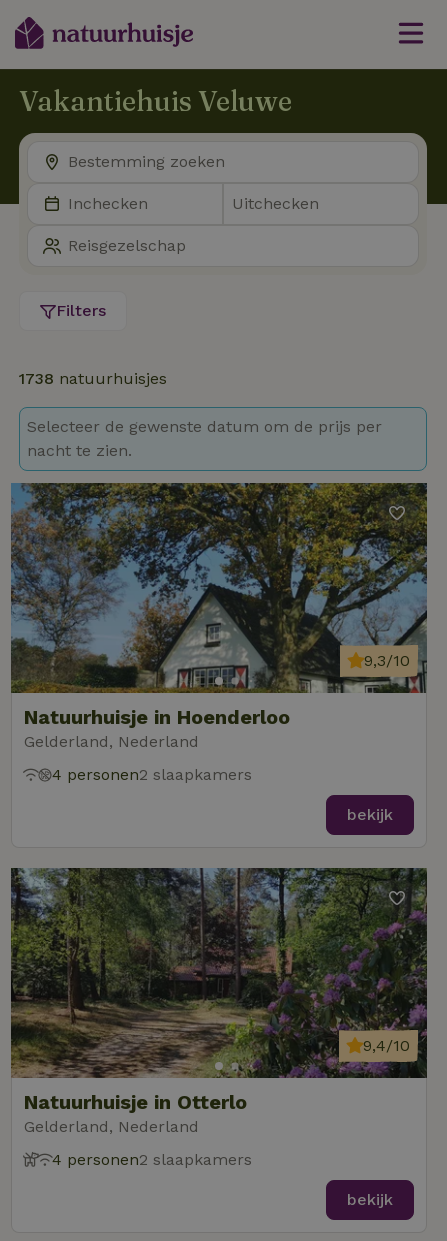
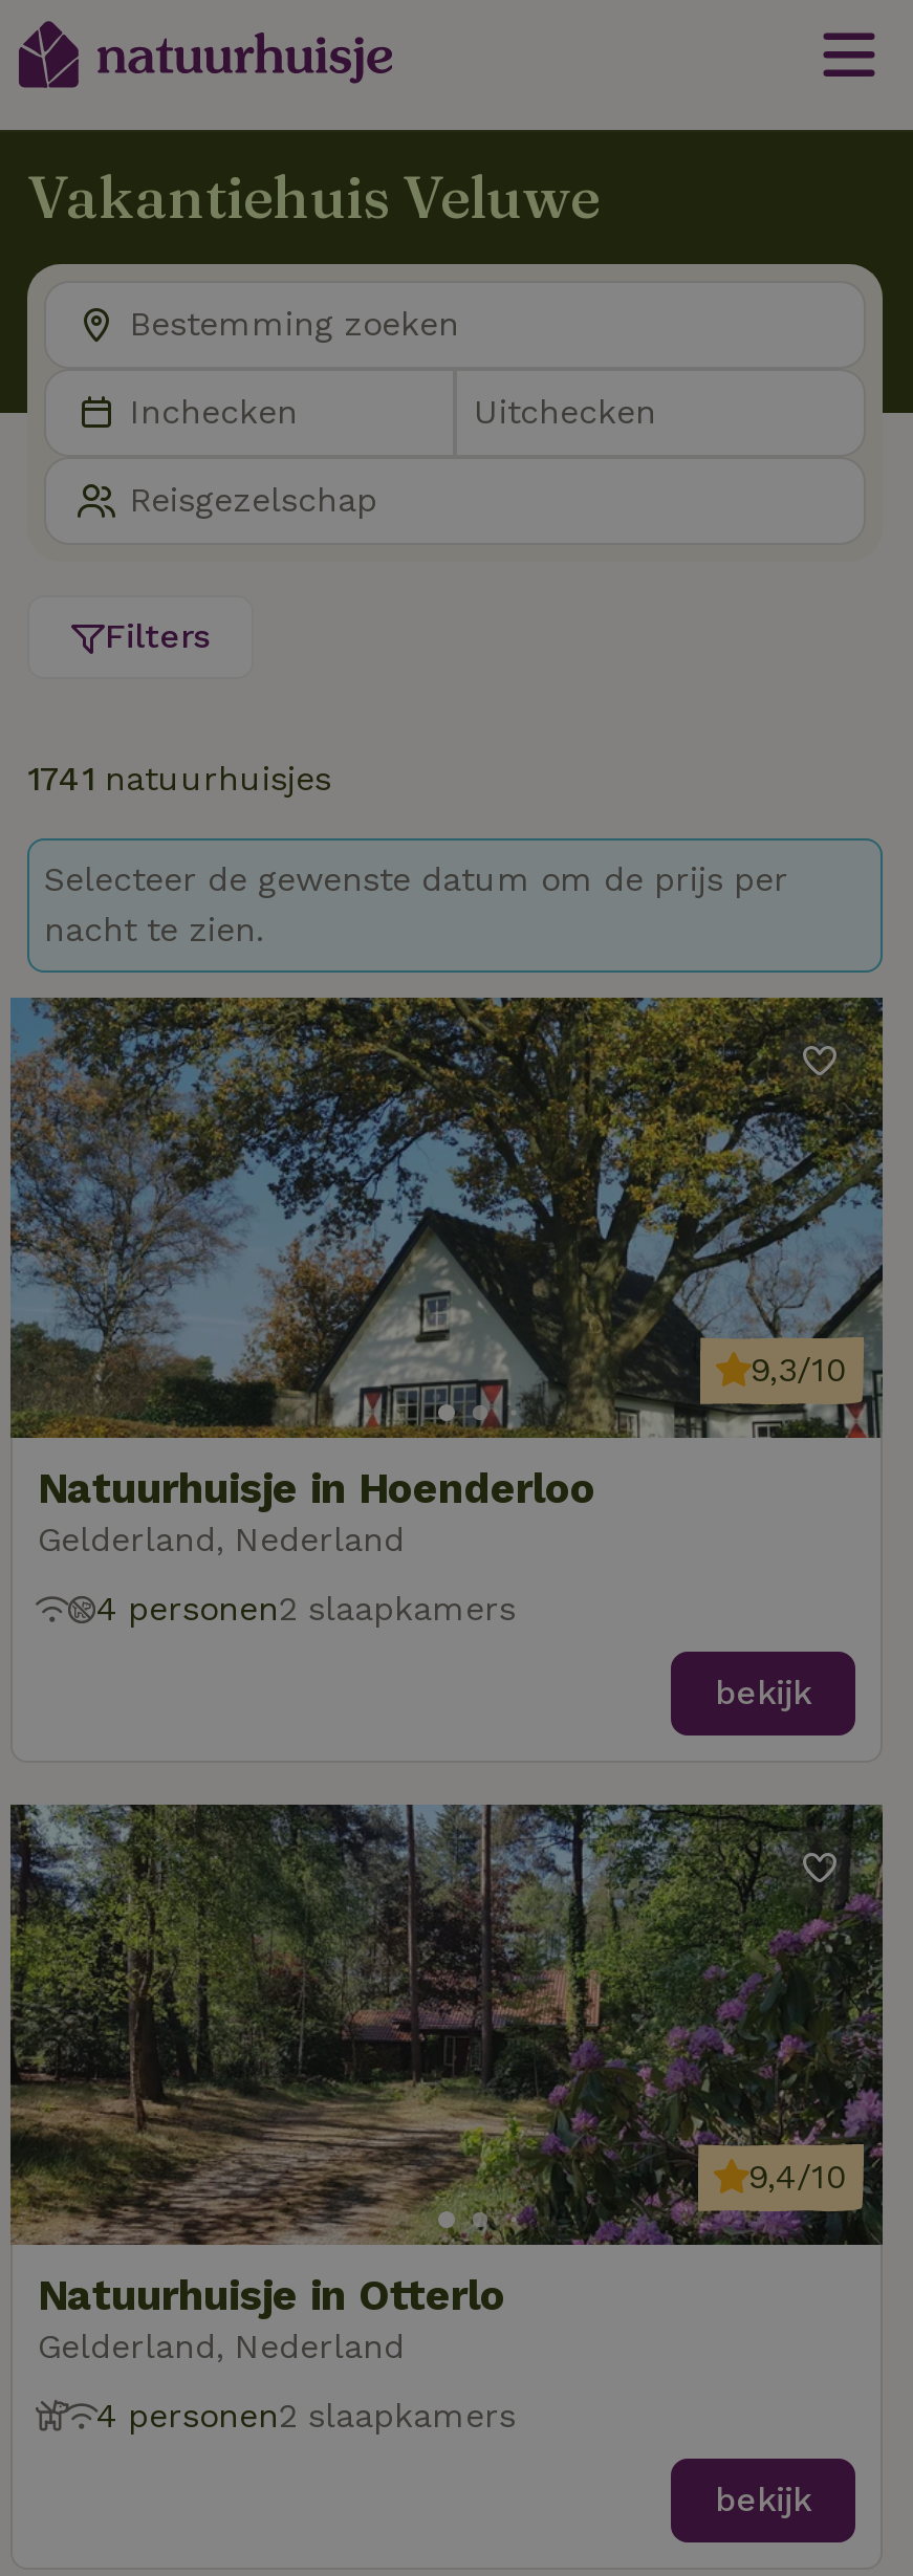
- 1738 natuurhuisjes
+ 1741 natuurhuisjes
